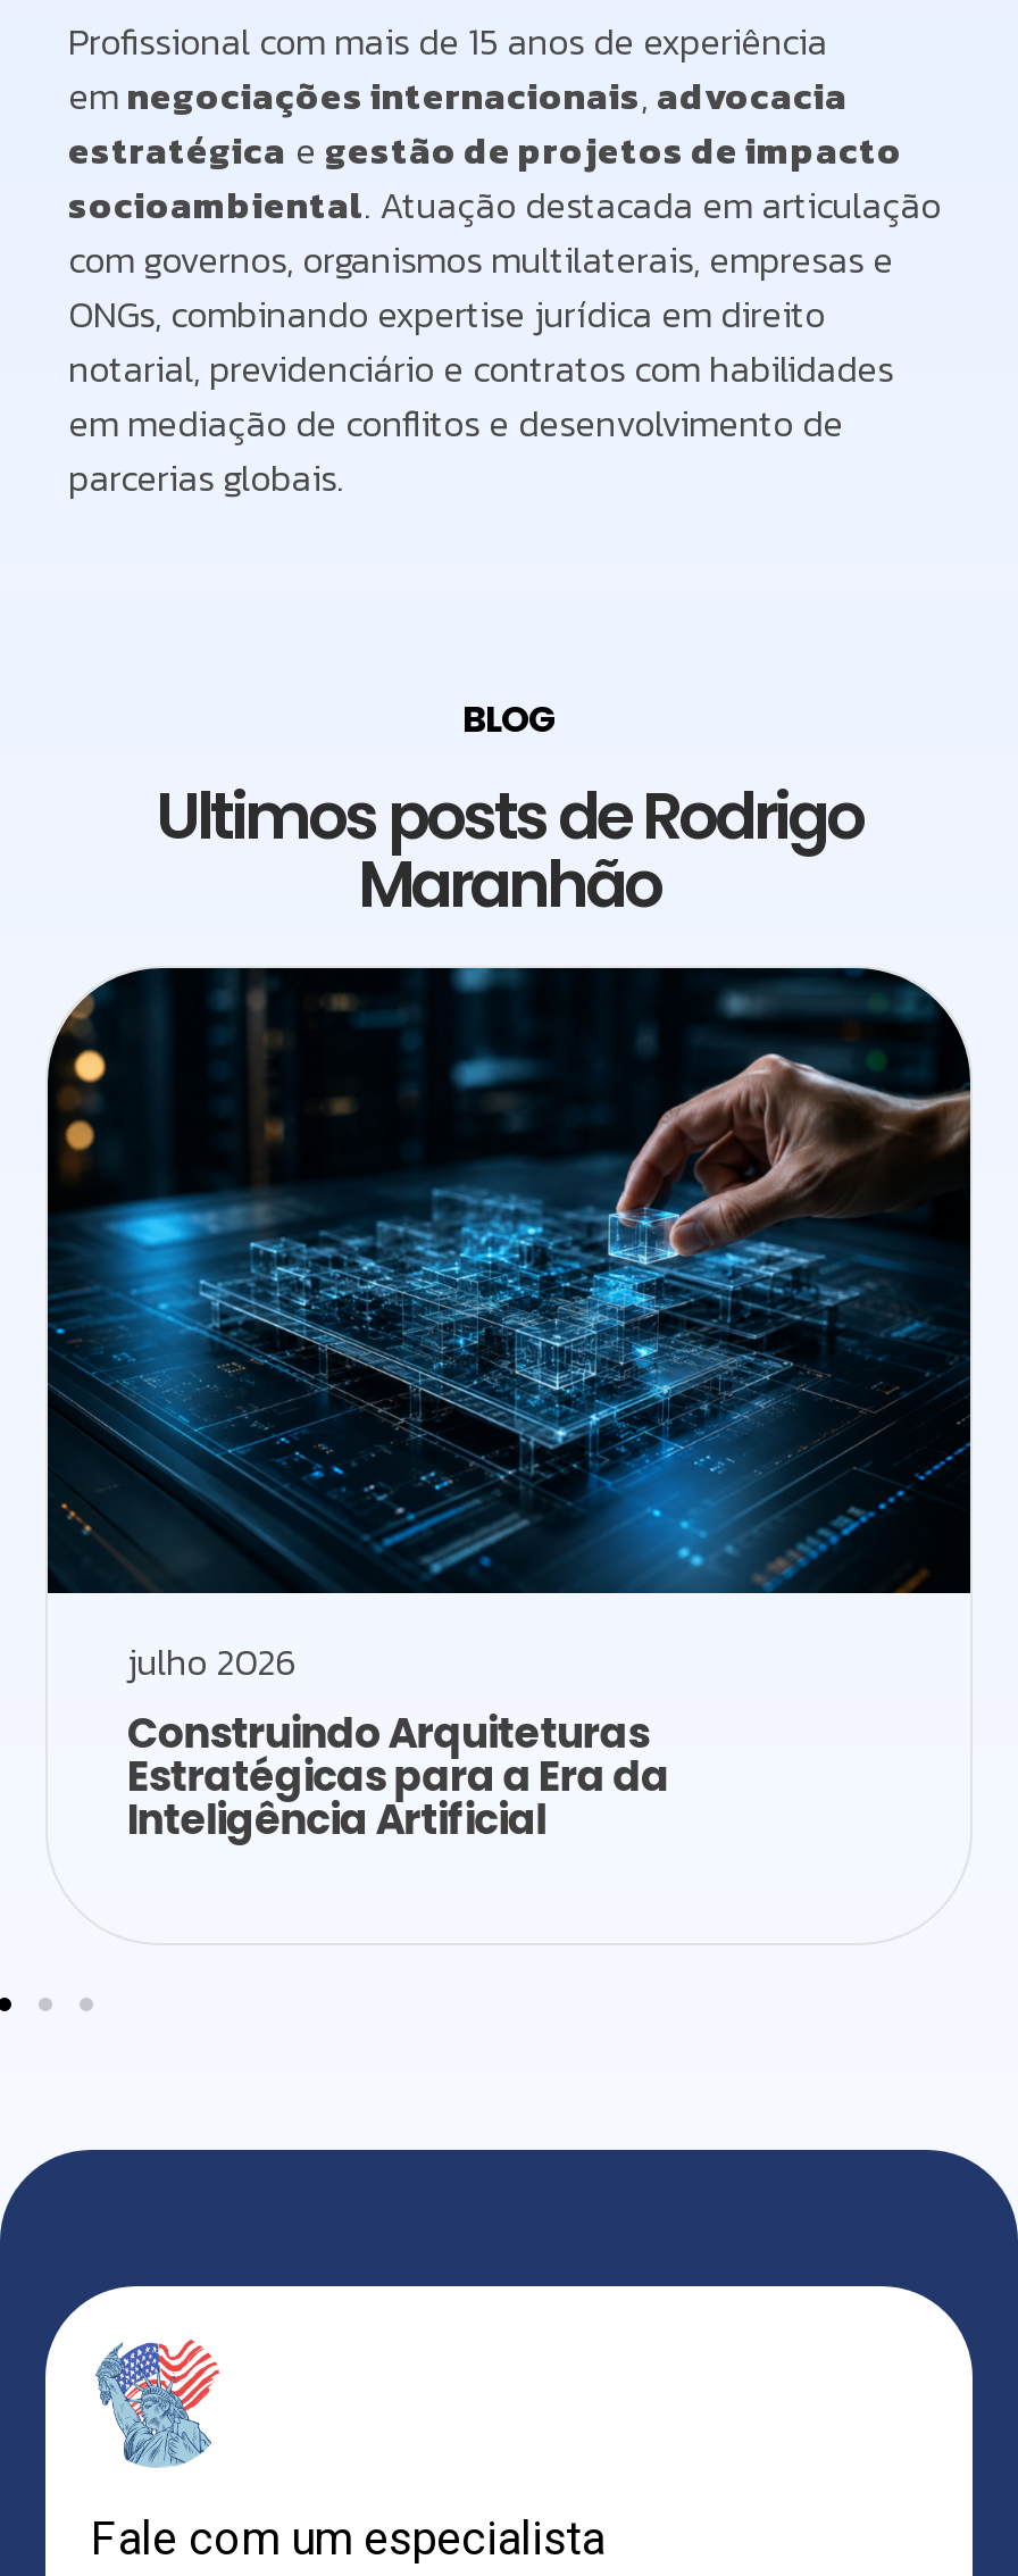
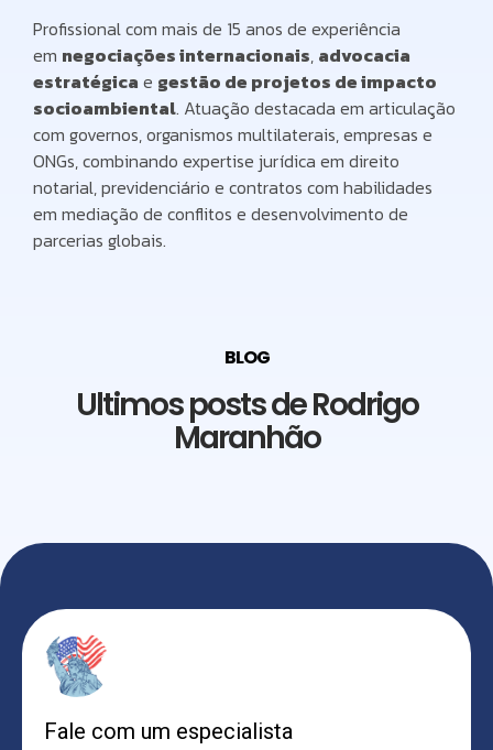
- [image]
- julho 2026
- Construindo Arquiteturas
- Estratégicas para a Era da
- Inteligência Artificial
